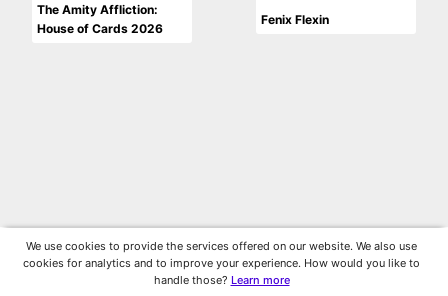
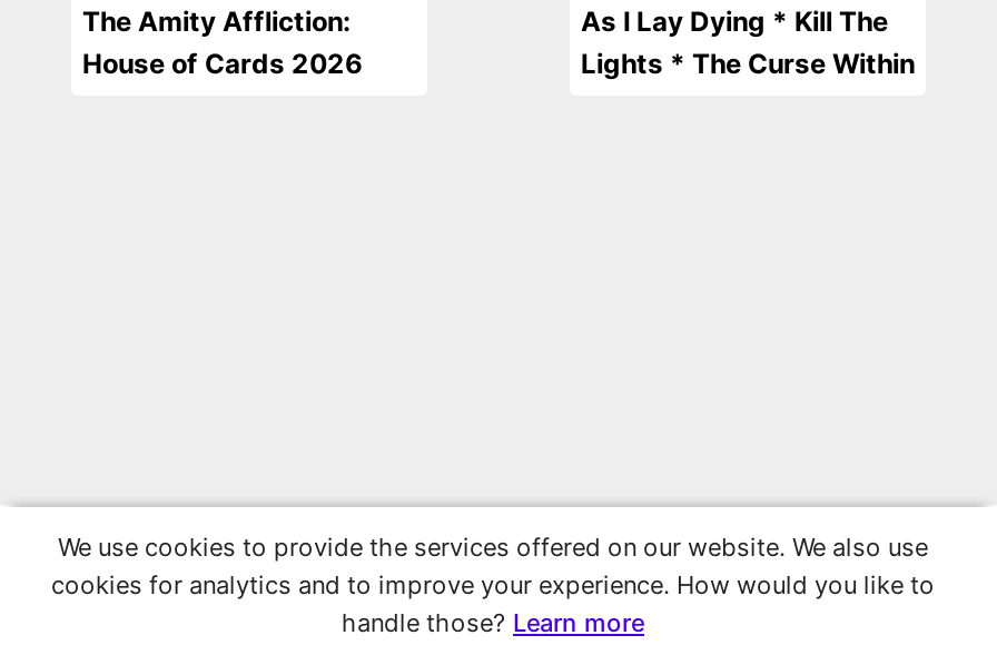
- Fenix Flexin
+ As I Lay Dying * Kill The
+ Lights * The Curse Within
